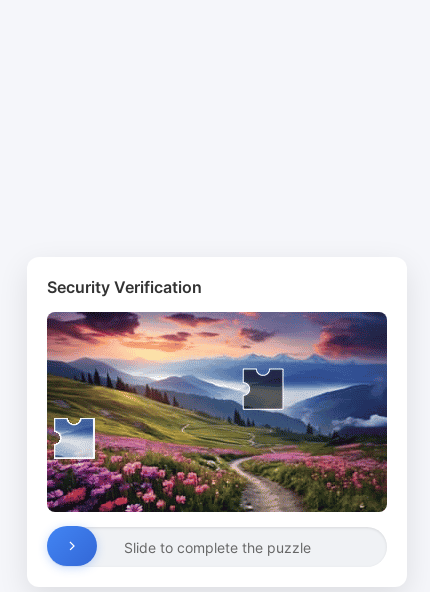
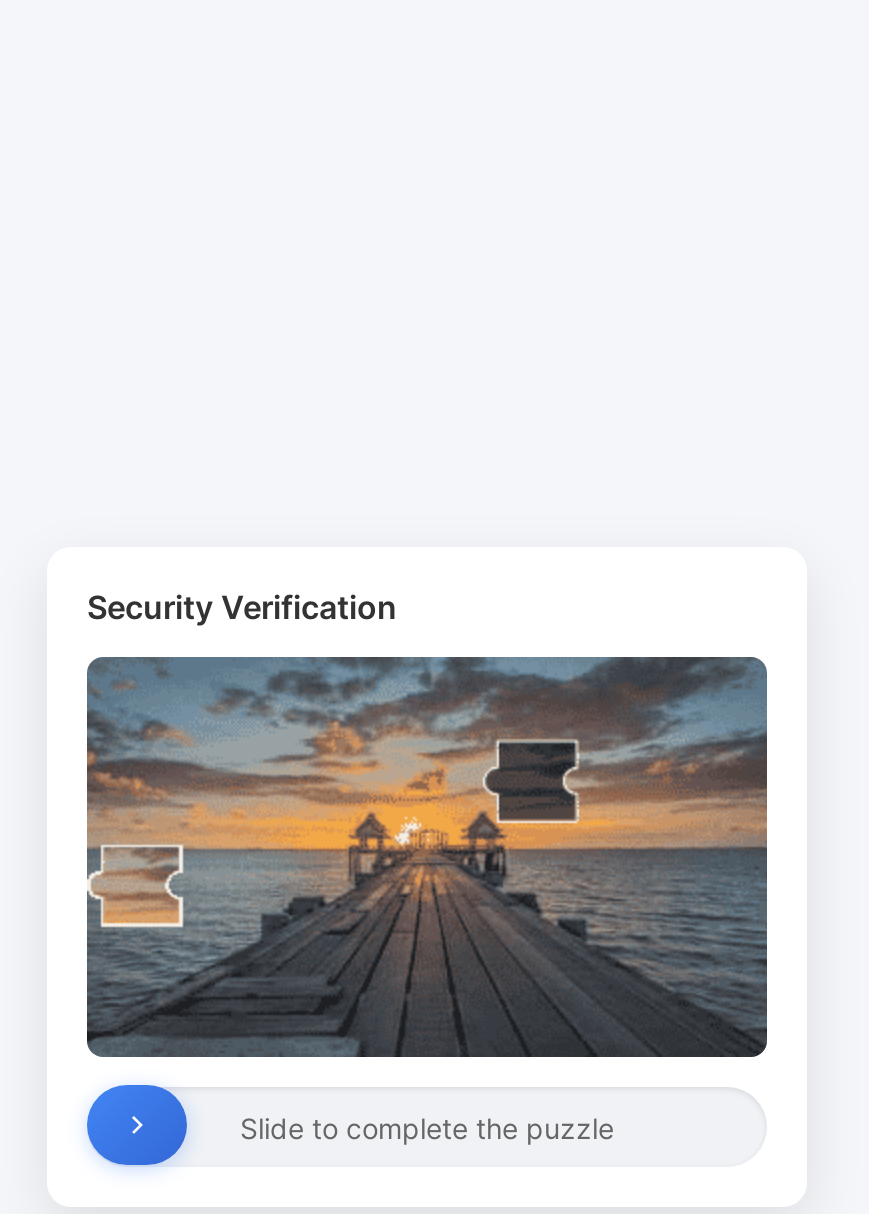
- [image]
+ [image]
